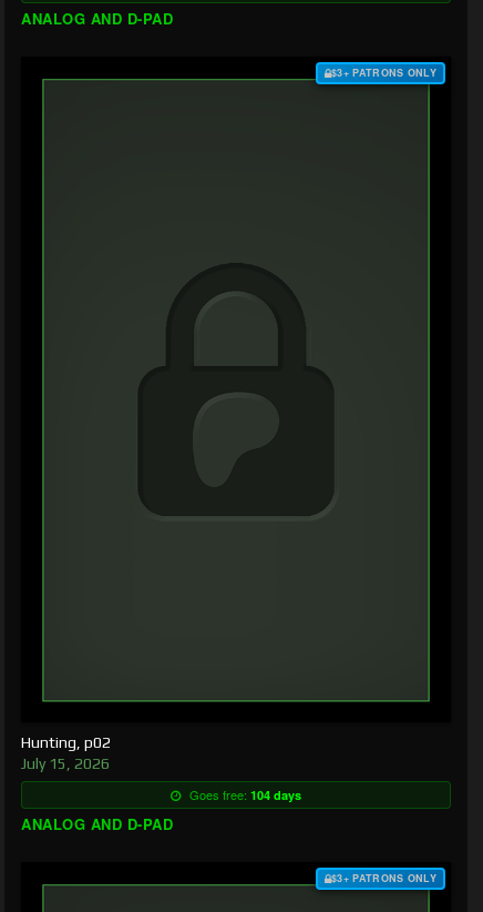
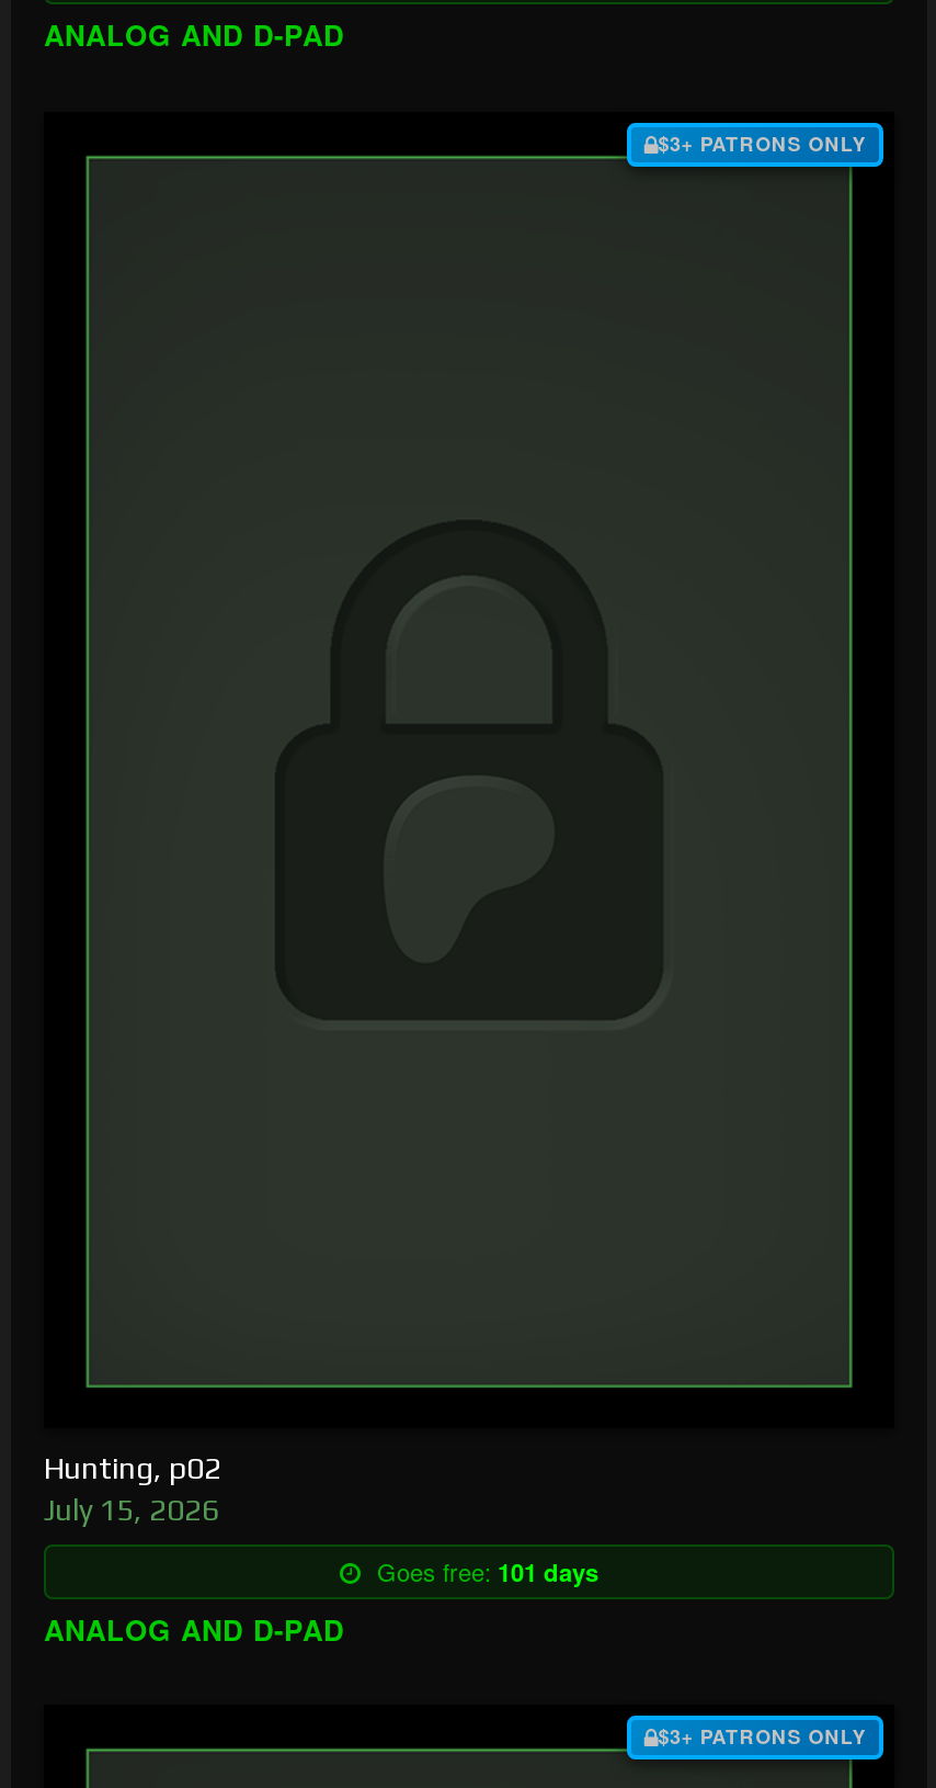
- Goes free: 104 days
+ Goes free: 101 days
